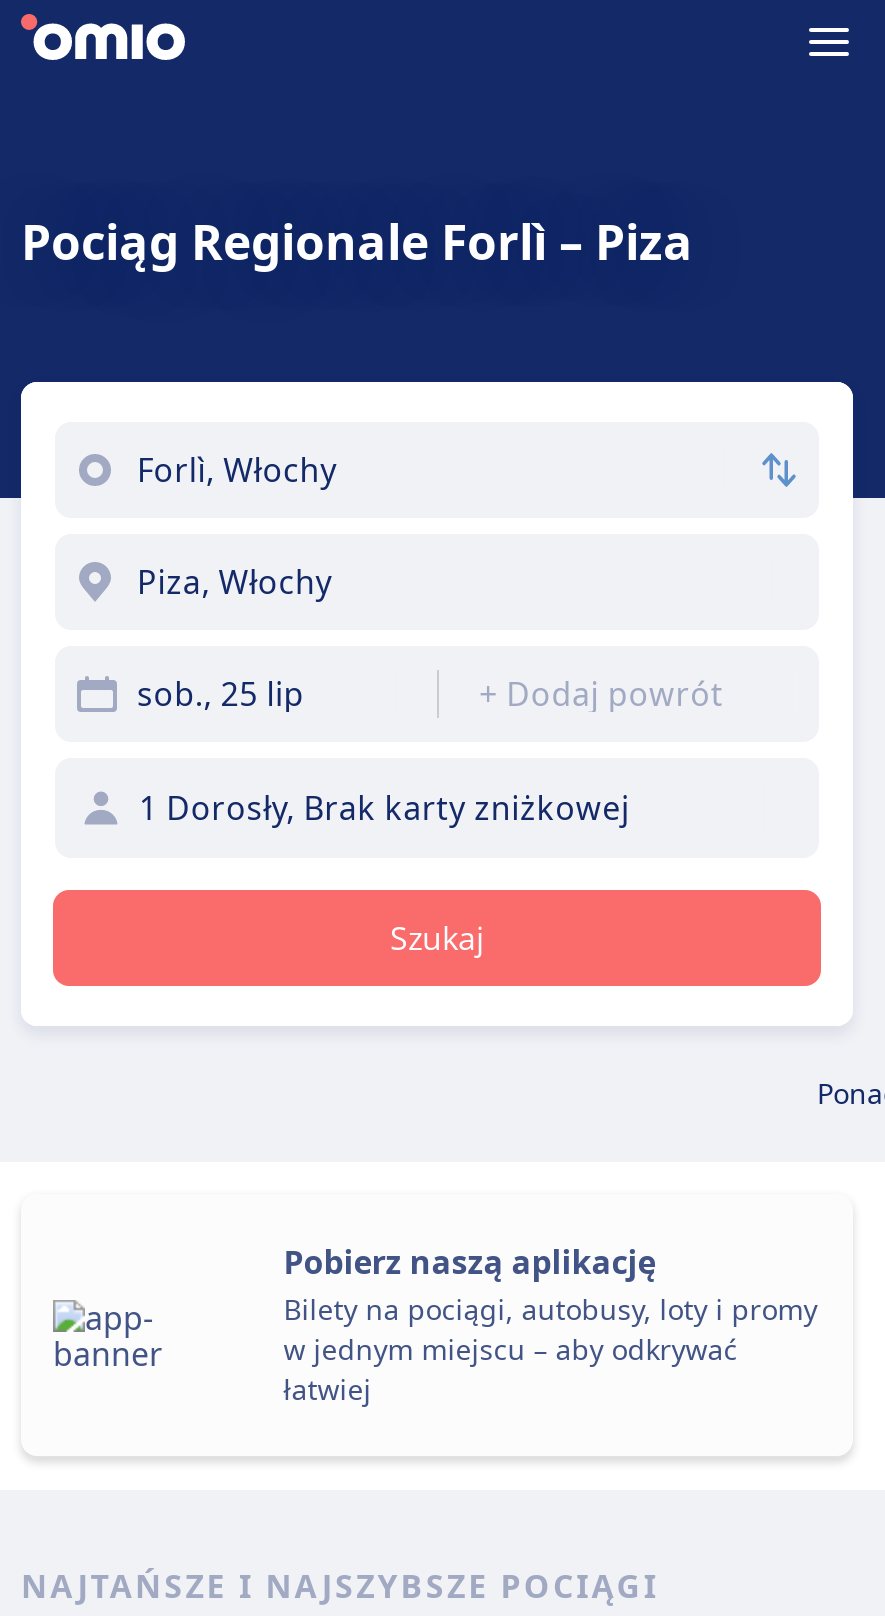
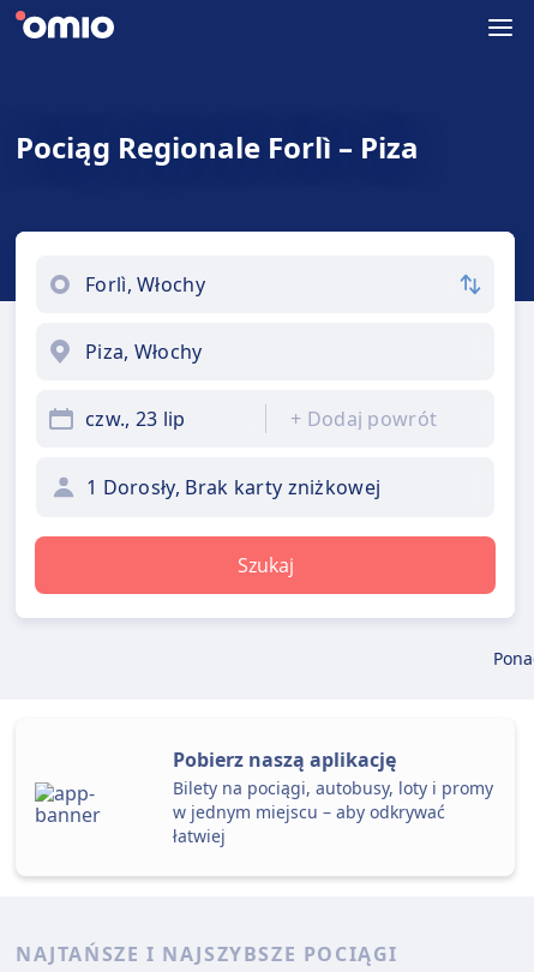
- sob., 25 lip
+ czw., 23 lip
